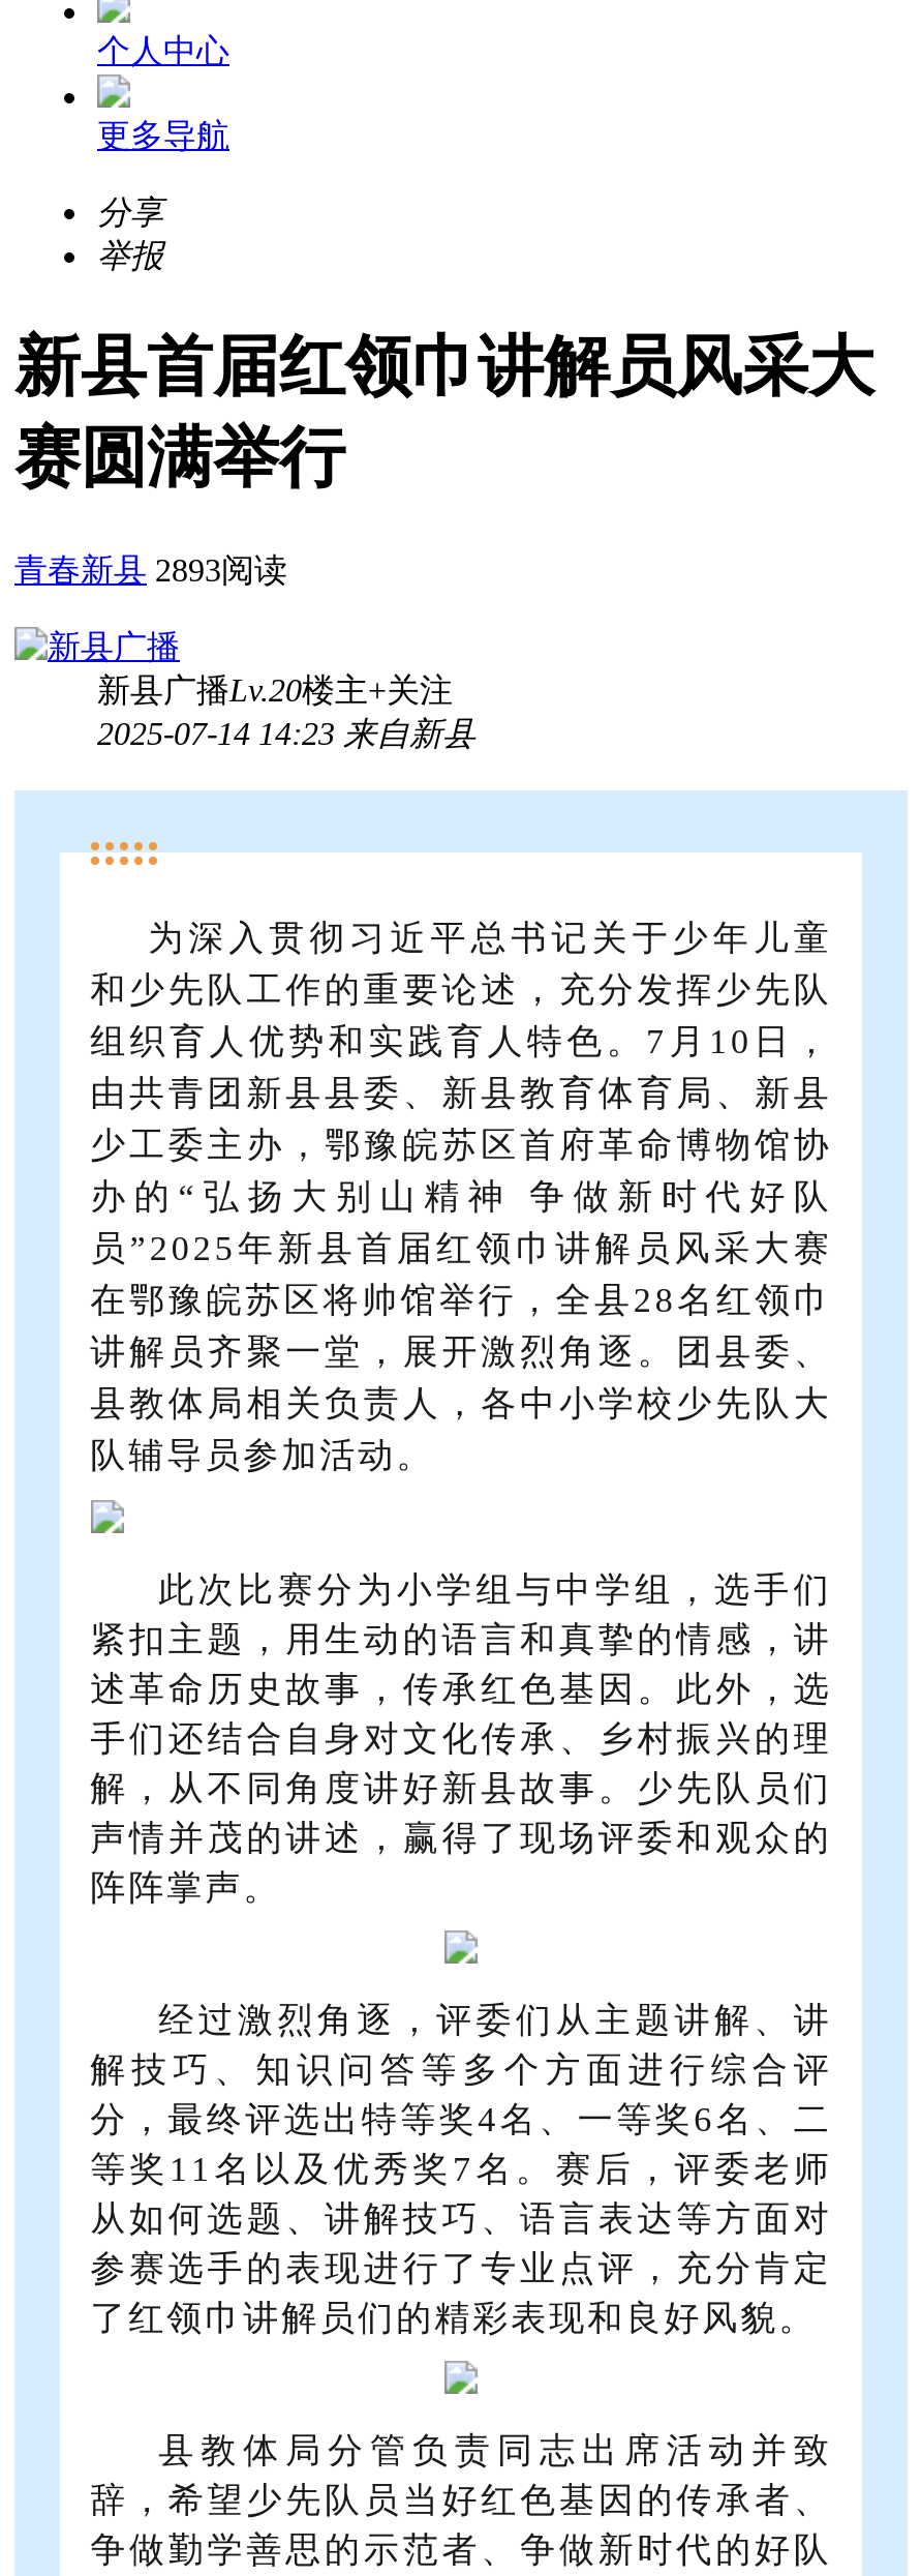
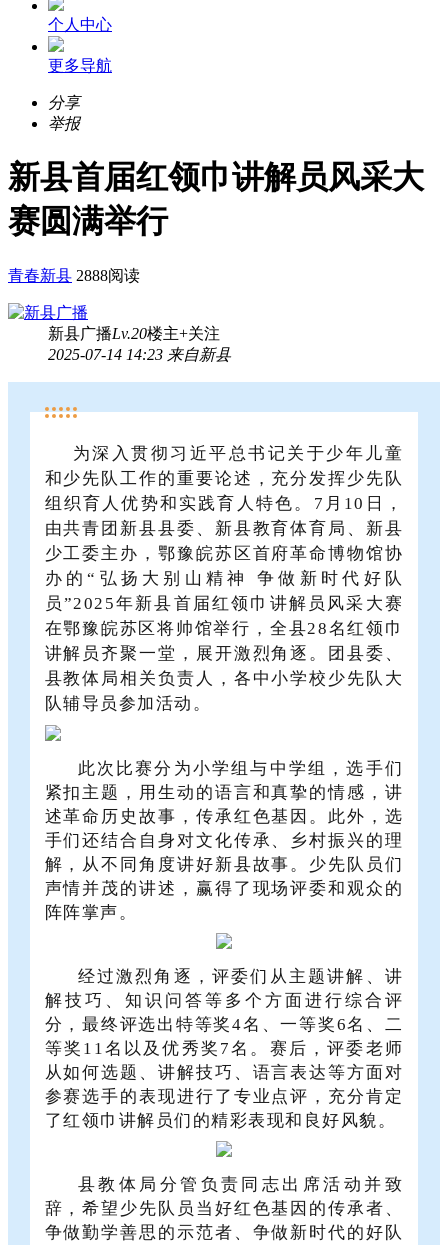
- 青春新县 2893阅读
+ 青春新县 2888阅读
